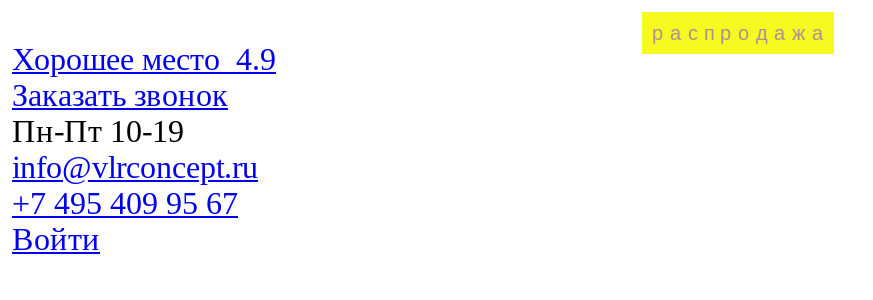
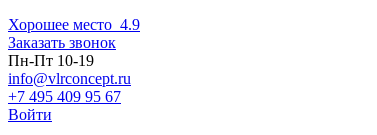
- распродажа
